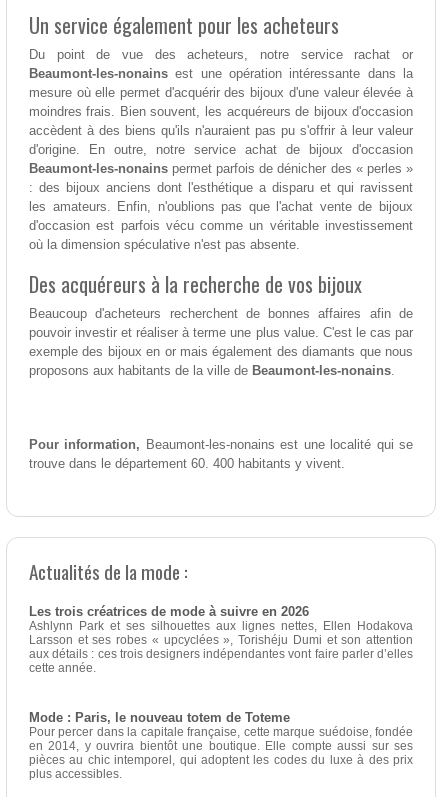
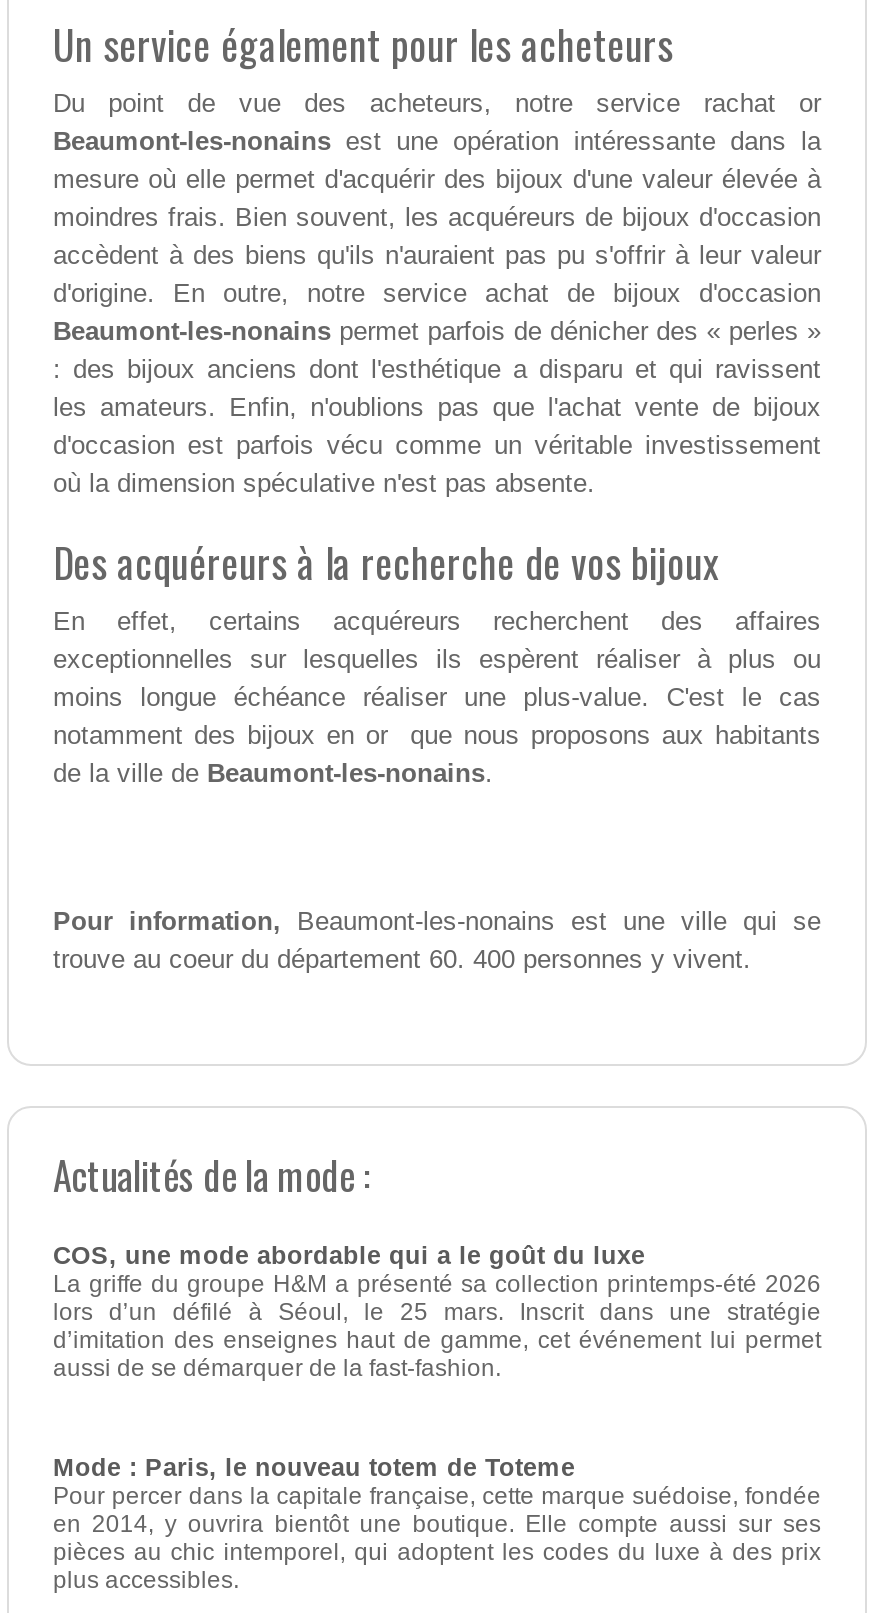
- Beaucoup d'acheteurs recherchent de bonnes affaires afin de
- pouvoir investir et réaliser à terme une plus value. C'est le cas par
- exemple des bijoux en or mais également des diamants que nous
- proposons aux habitants de la ville de Beaumont-les-nonains.
+ En effet, certains acquéreurs recherchent des affaires
+ exceptionnelles sur lesquelles ils espèrent réaliser à plus ou
+ moins longue échéance réaliser une plus-value. C'est le cas
+ notamment des bijoux en or que nous proposons aux habitants
+ de la ville de Beaumont-les-nonains.

- Pour information, Beaumont-les-nonains est une localité qui se
- trouve dans le département 60. 400 habitants y vivent.
+ Pour information, Beaumont-les-nonains est une ville qui se
+ trouve au coeur du département 60. 400 personnes y vivent.

- Les trois créatrices de mode à suivre en 2026
- Ashlynn Park et ses silhouettes aux lignes nettes, Ellen Hodakova
- Larsson et ses robes « upcyclées », Torishéju Dumi et son attention
- aux détails : ces trois designers indépendantes vont faire parler d’elles
- cette année.
+ COS, une mode abordable qui a le goût du luxe
+ La griffe du groupe H&M a présenté sa collection printemps-été 2026
+ lors d’un défilé à Séoul, le 25 mars. Inscrit dans une stratégie
+ d’imitation des enseignes haut de gamme, cet événement lui permet
+ aussi de se démarquer de la fast-fashion.
